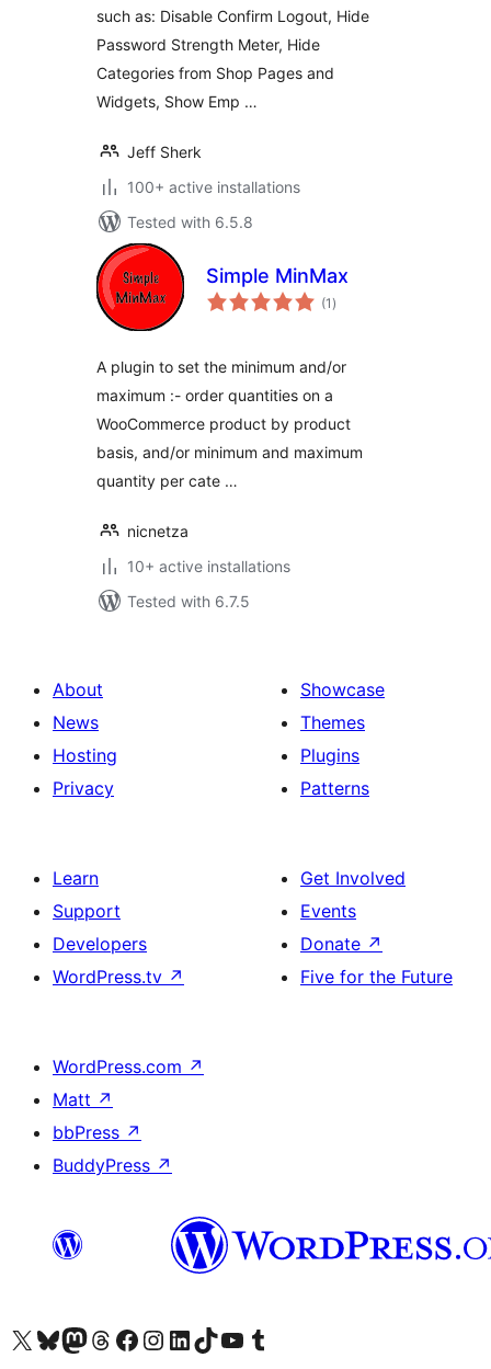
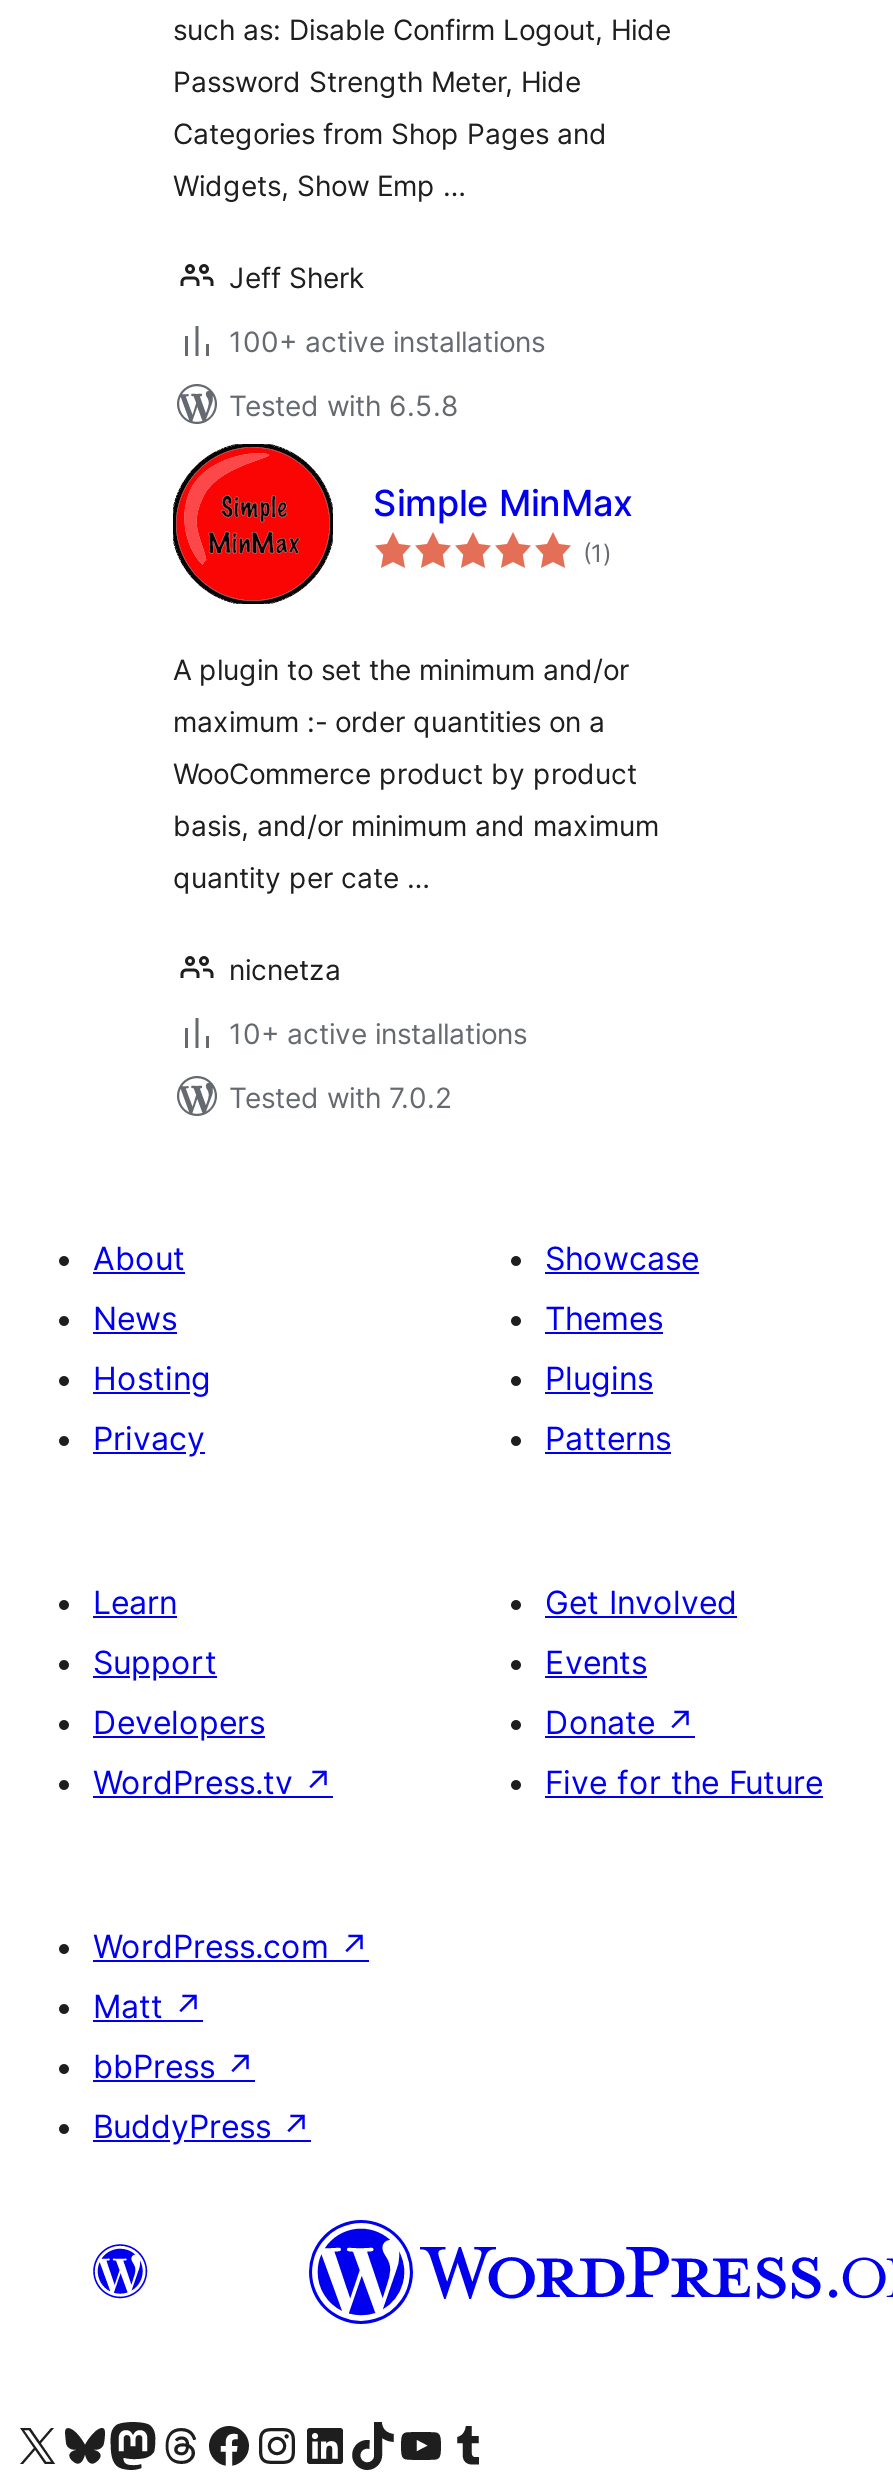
- Tested with 6.7.5
+ Tested with 7.0.2
